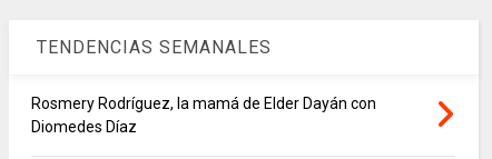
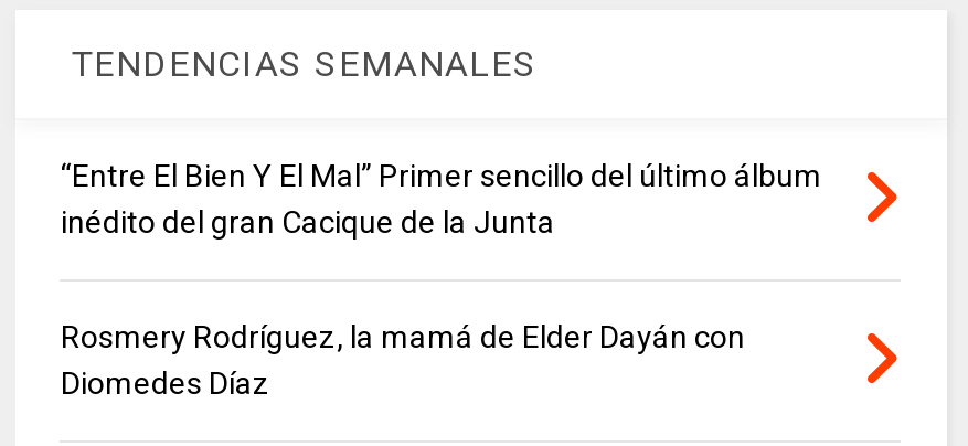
+ “Entre El Bien Y El Mal” Primer sencillo del último álbum
+ inédito del gran Cacique de la Junta
